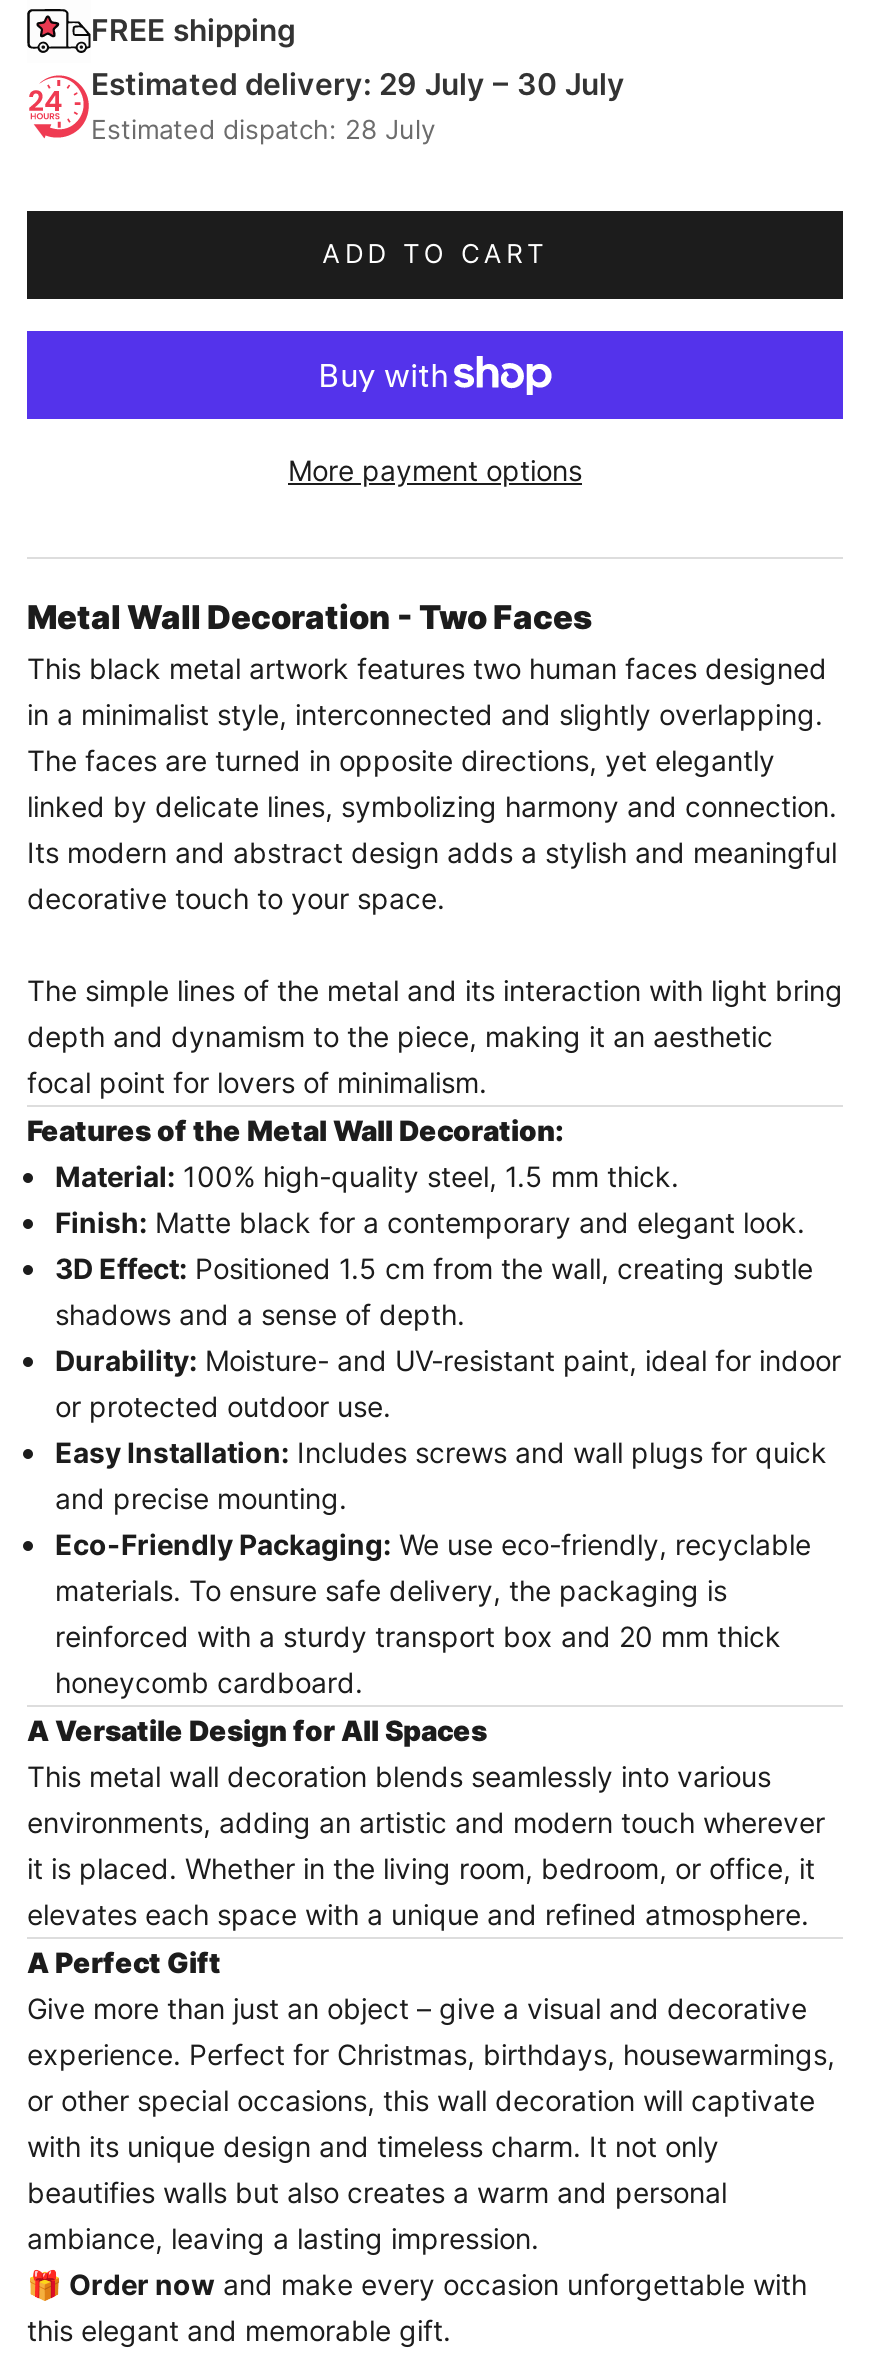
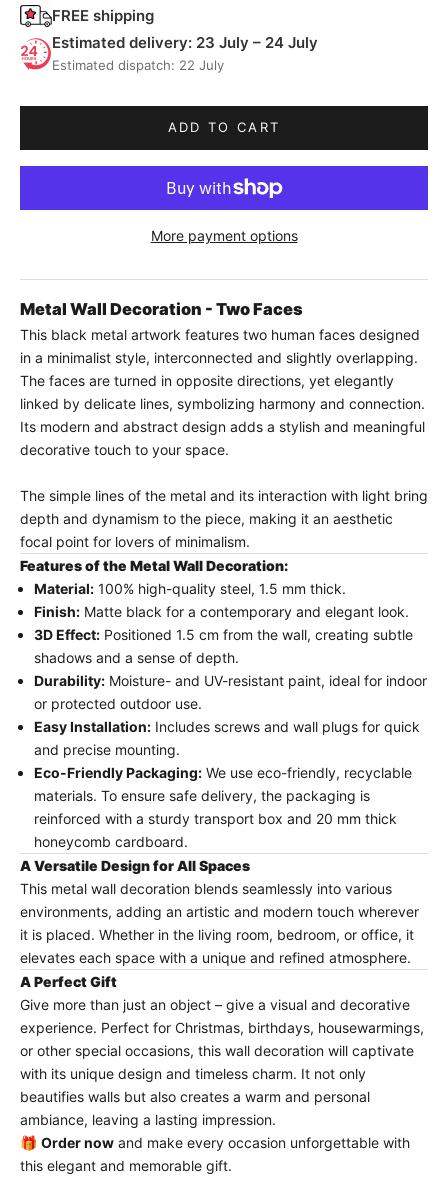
- Estimated delivery: 29 July – 30 July
+ Estimated delivery: 23 July – 24 July

- Estimated dispatch: 28 July
+ Estimated dispatch: 22 July
